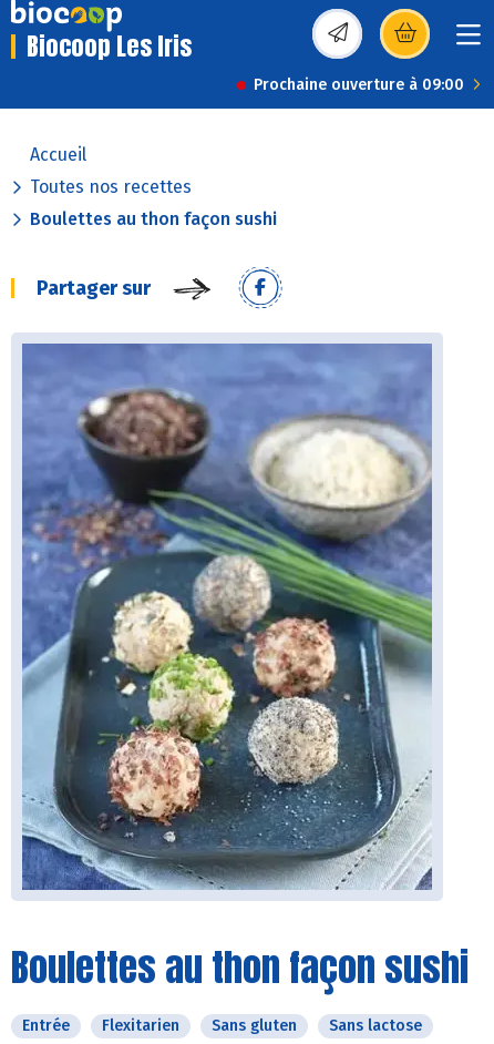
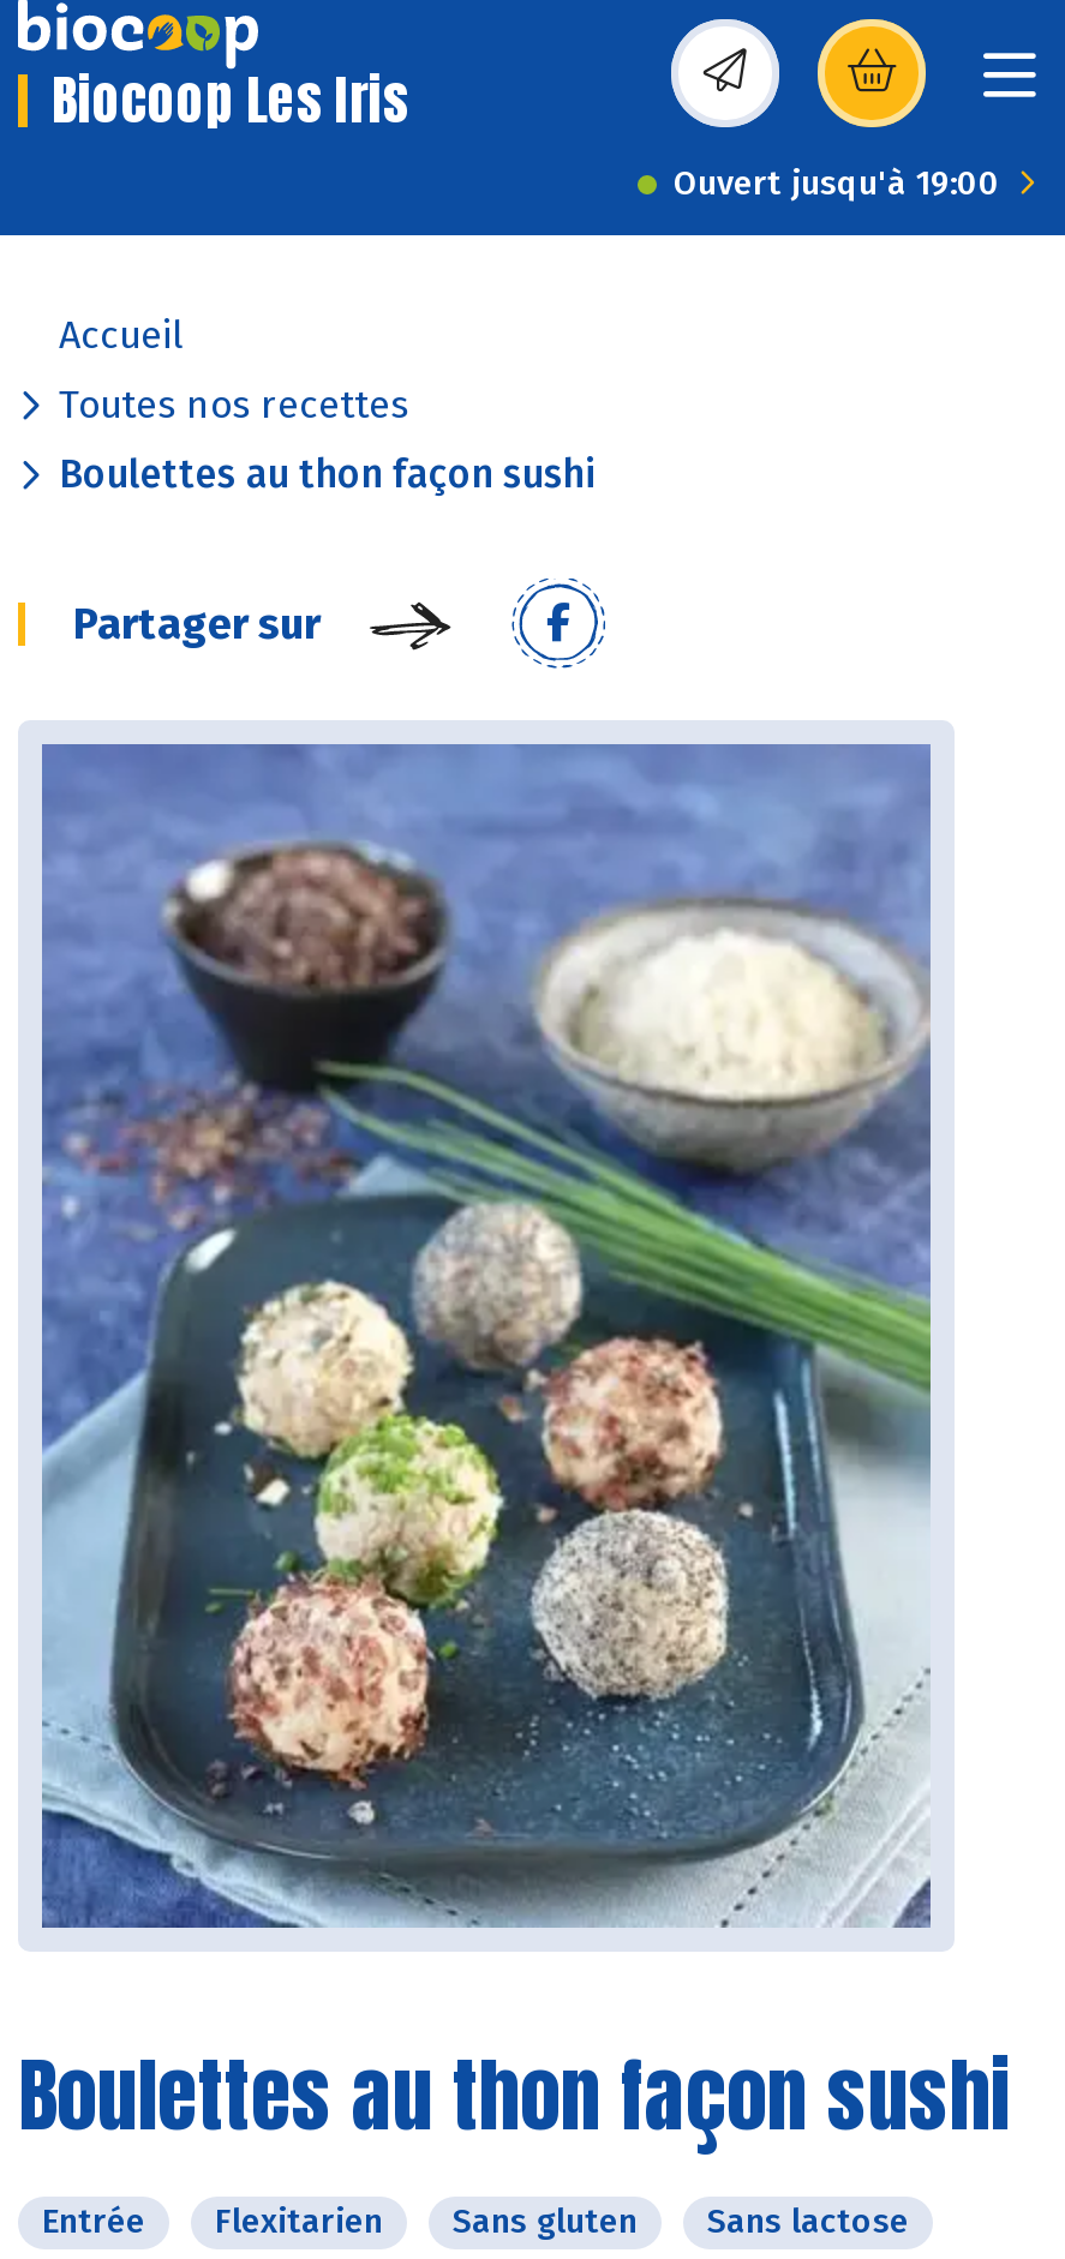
- Prochaine ouverture à 09:00
+ Ouvert jusqu'à 19:00
